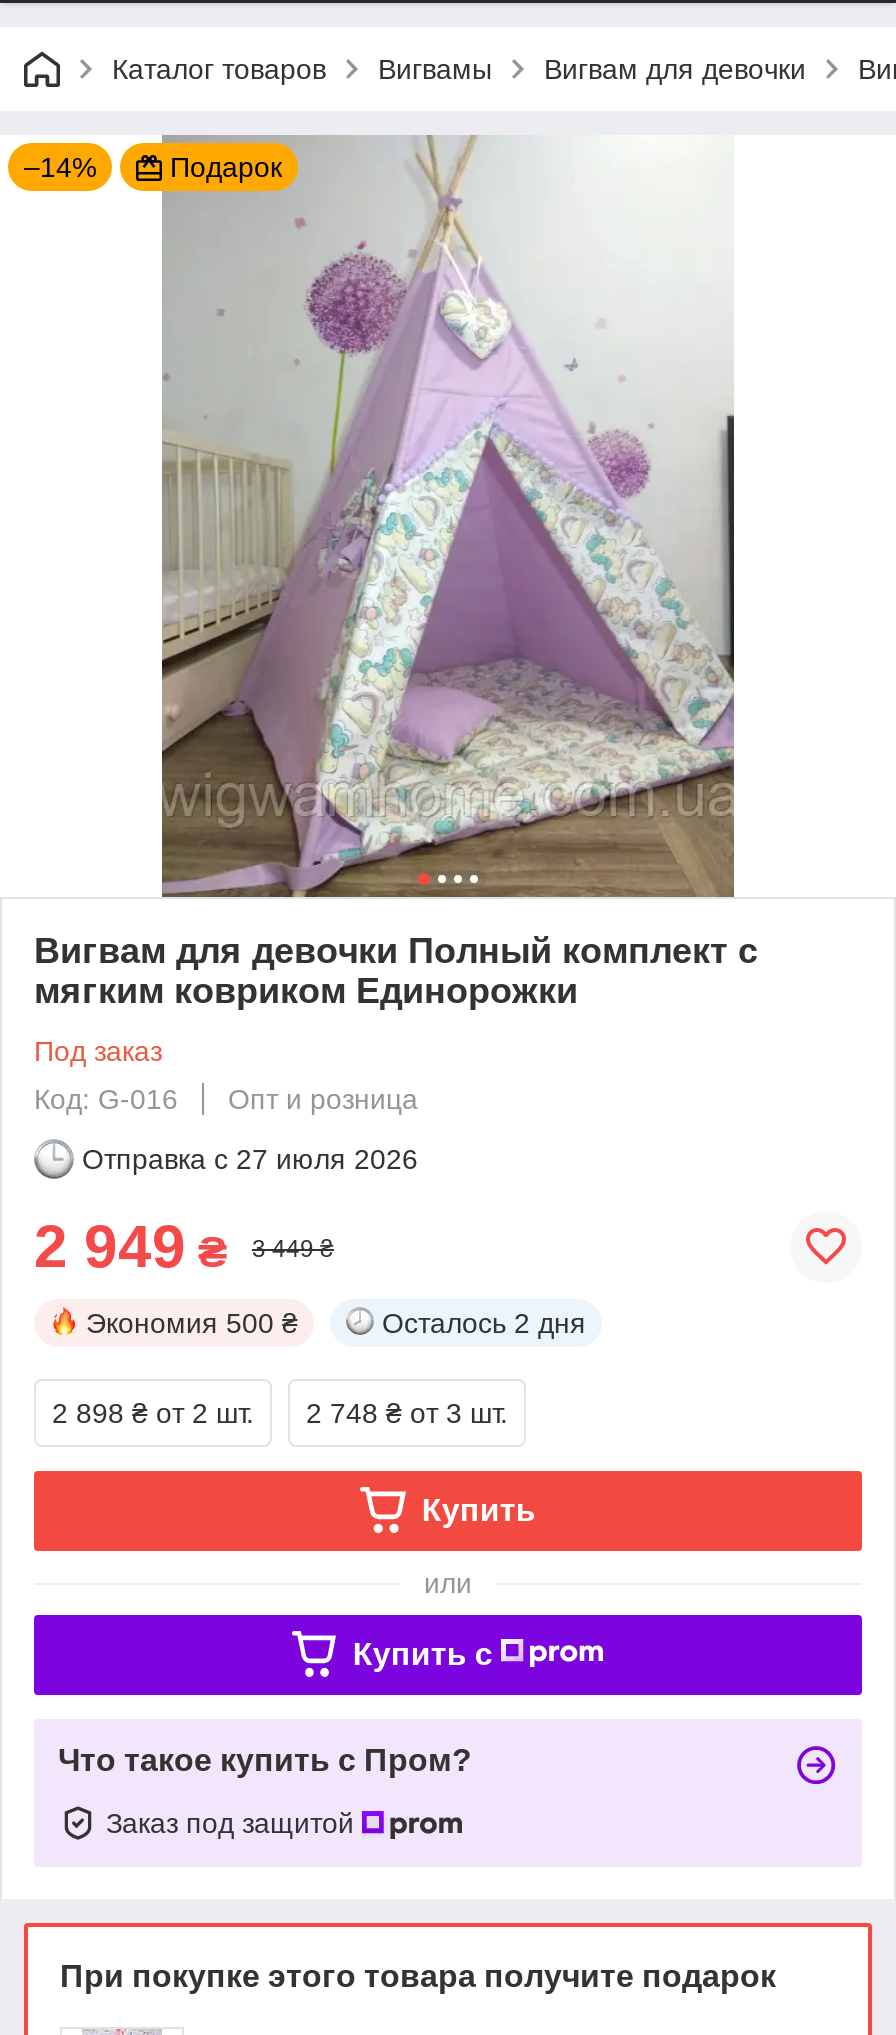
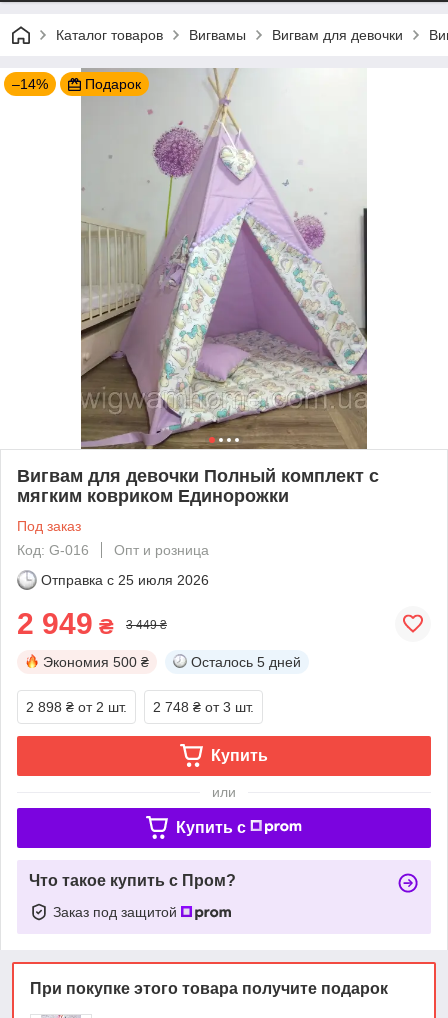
- Отправка с 27 июля 2026
+ Отправка с 25 июля 2026

- Осталось 2 дня
+ Осталось 5 дней
